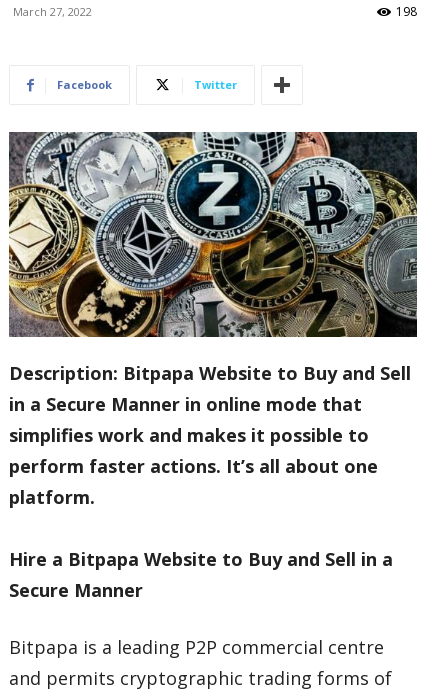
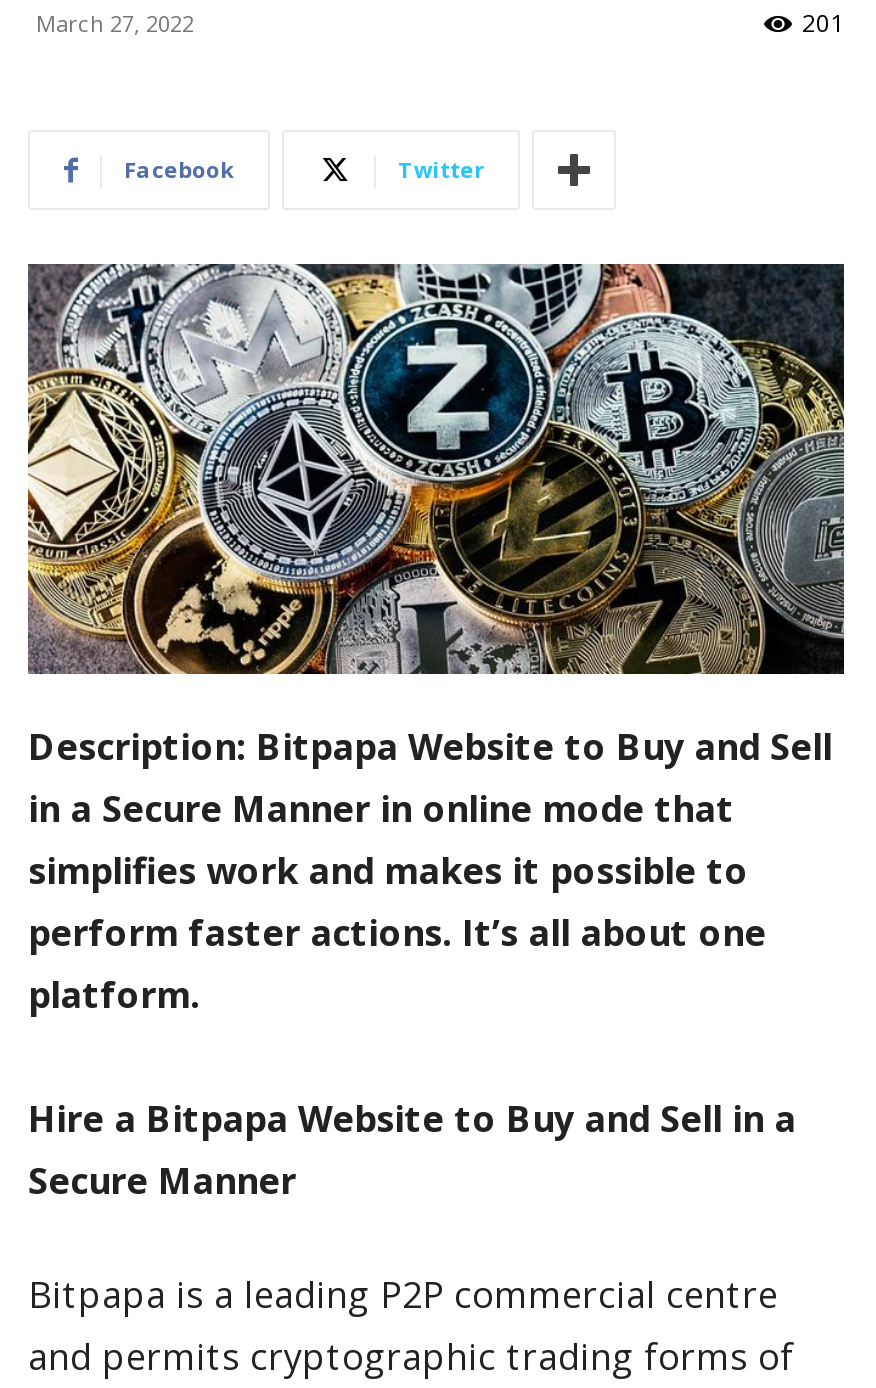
- 198
+ 201
